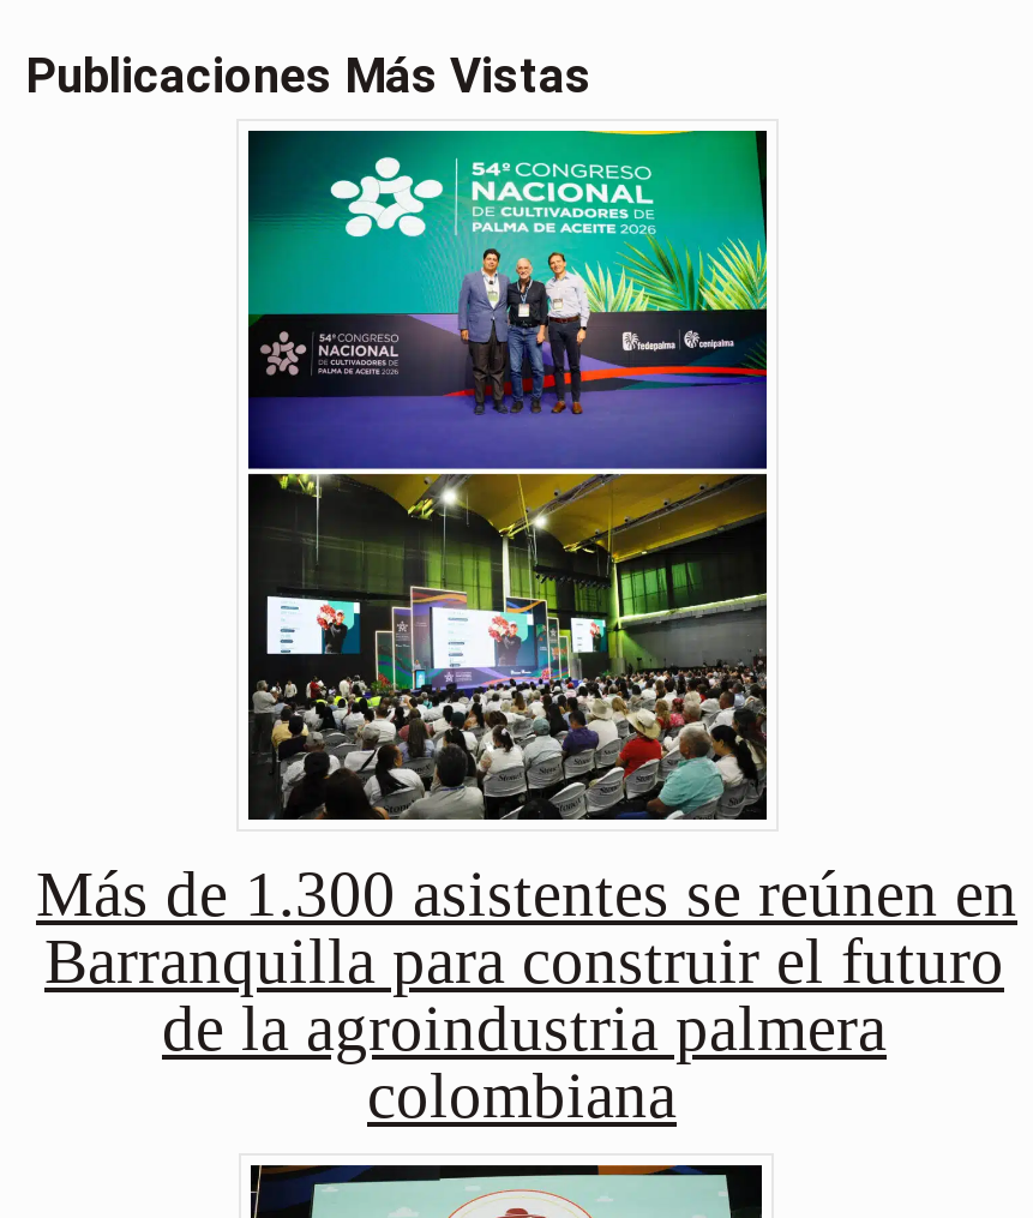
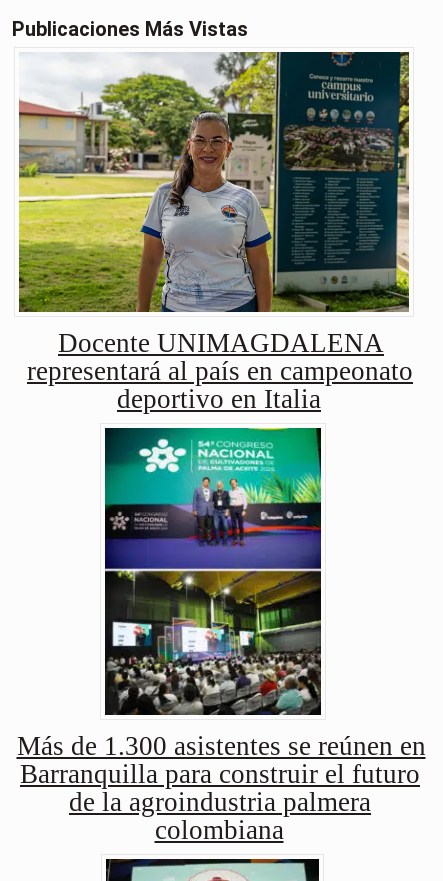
+ [image]
+ Docente UNIMAGDALENA
+ representará al país en campeonato
+ deportivo en Italia
